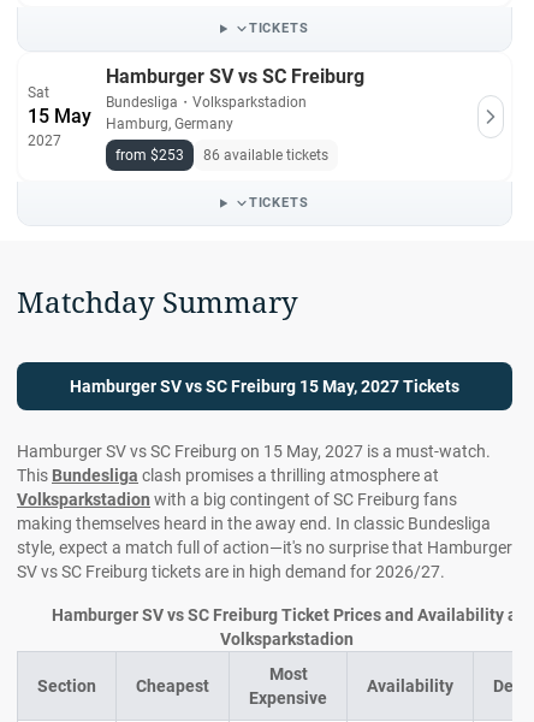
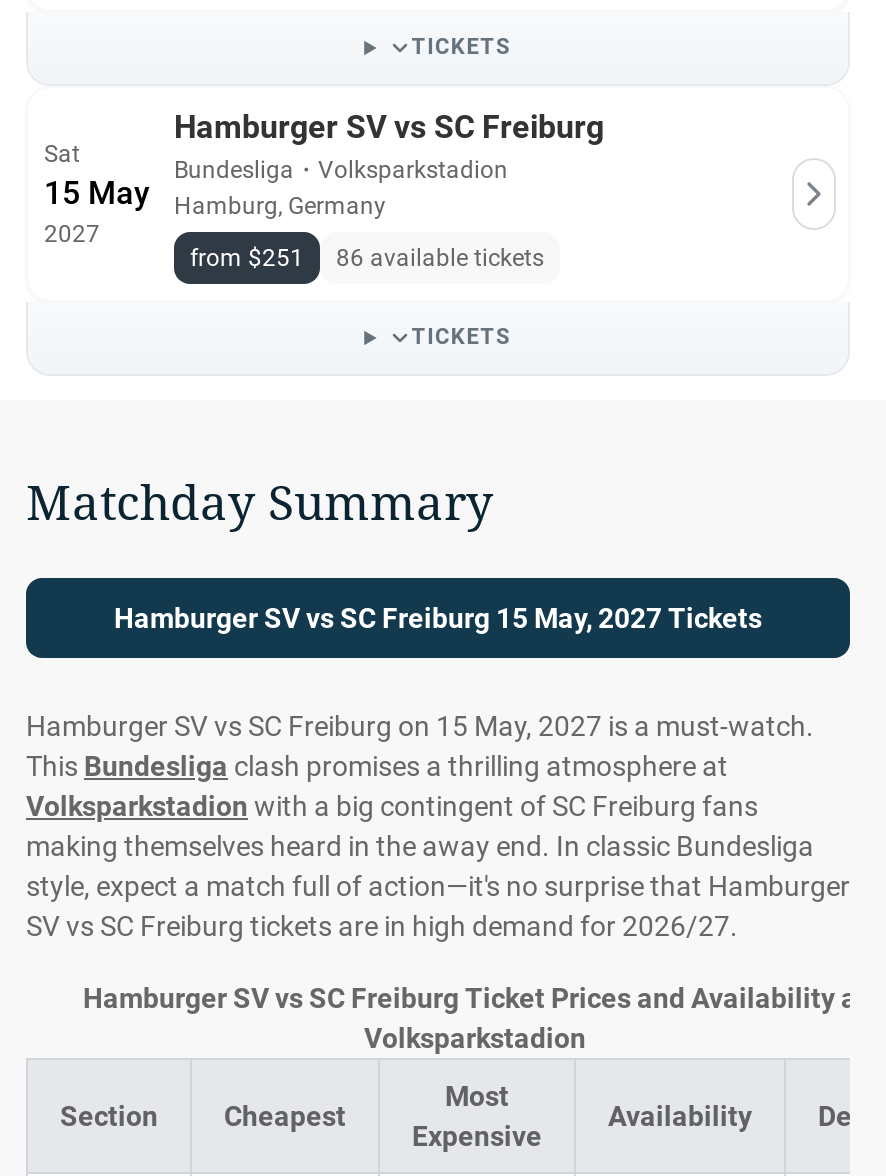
- from $253 86 available tickets
+ from $251 86 available tickets
